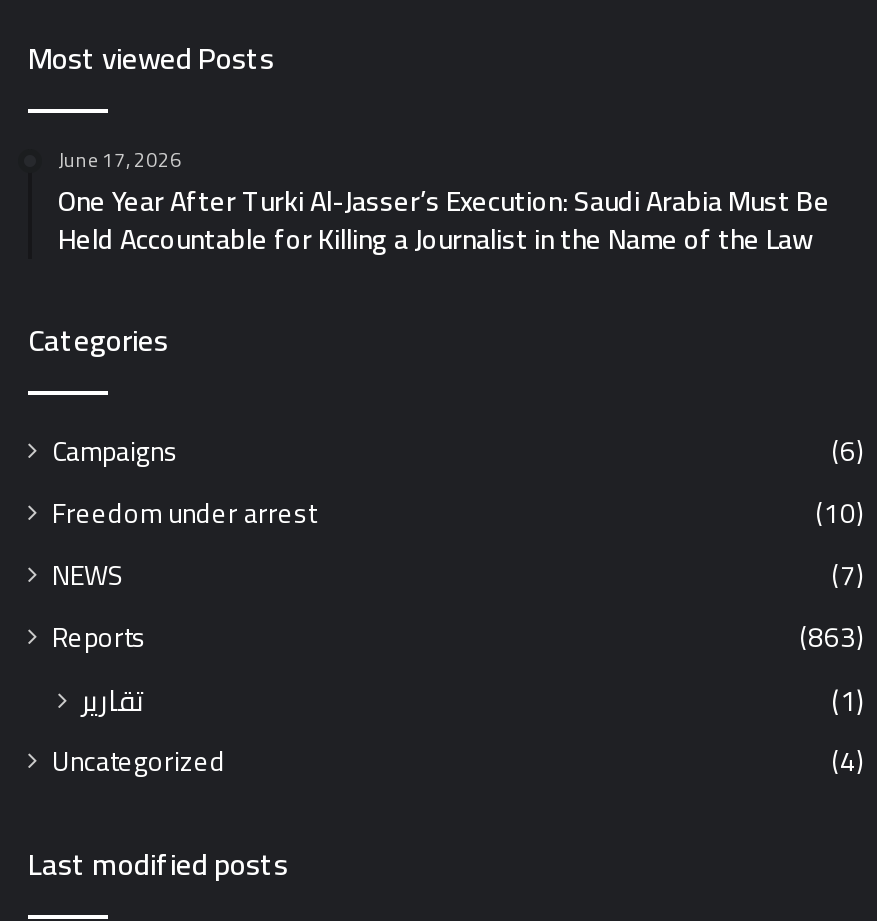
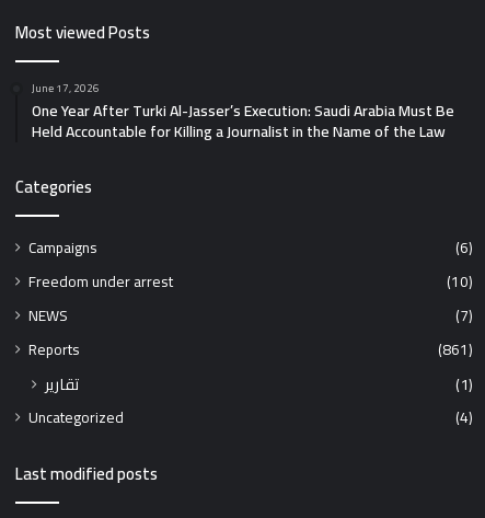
- (863)
+ (861)
